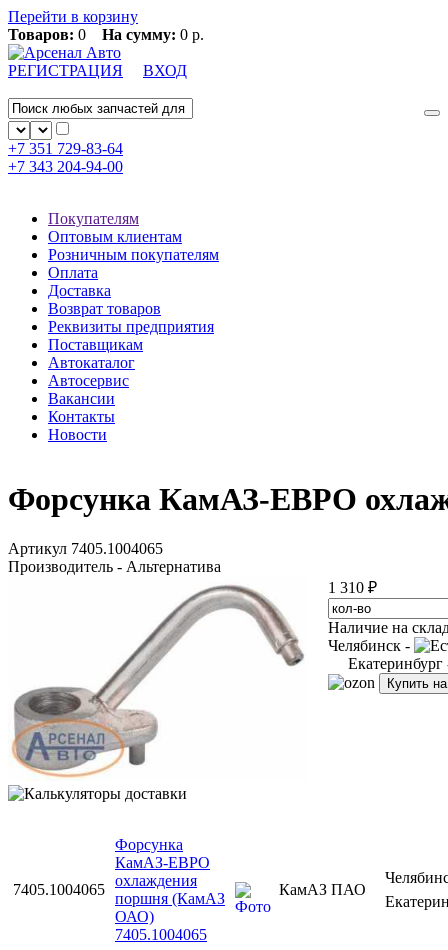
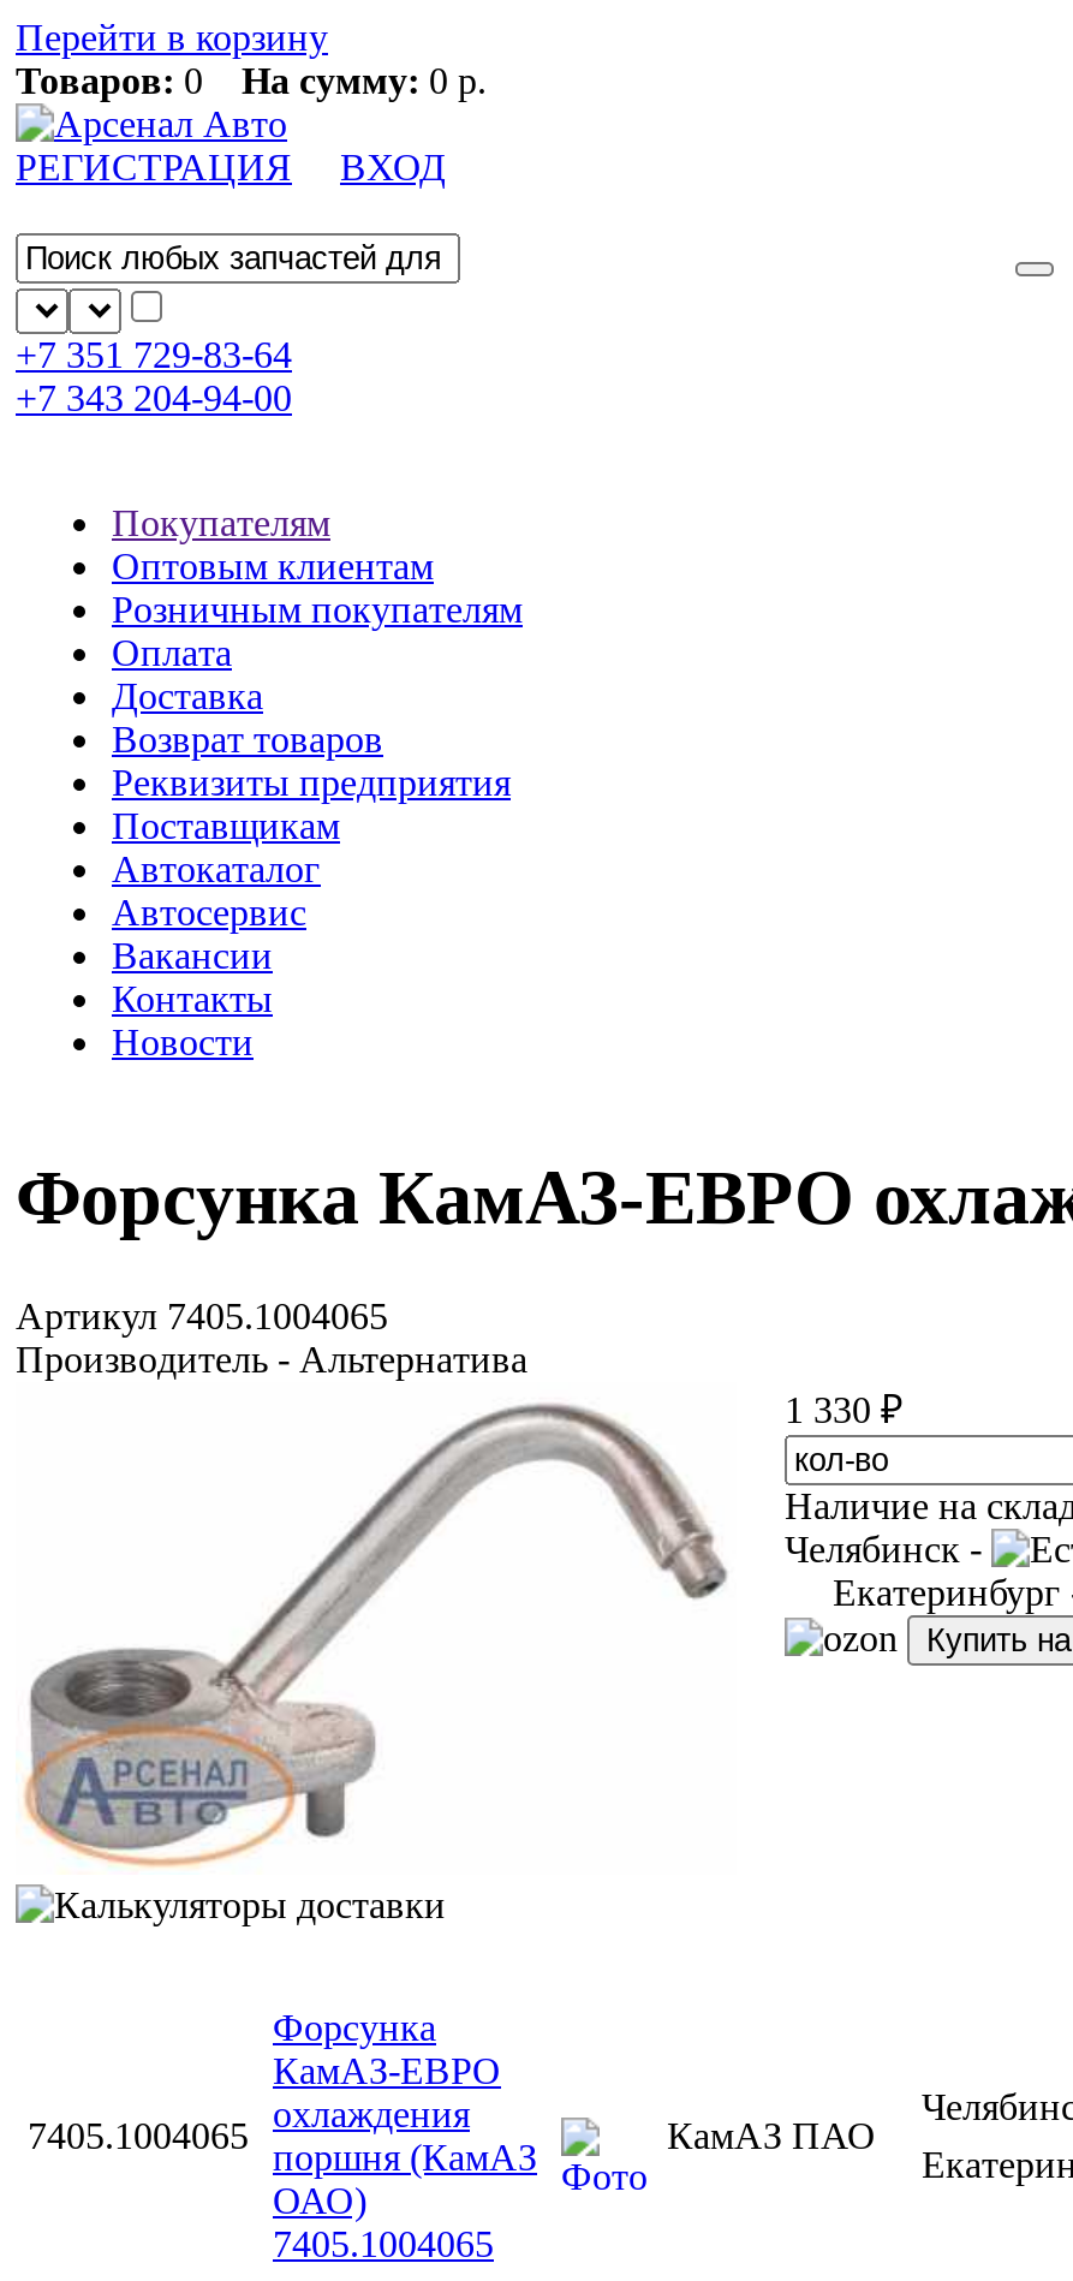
- 1 310 ₽
+ 1 330 ₽
